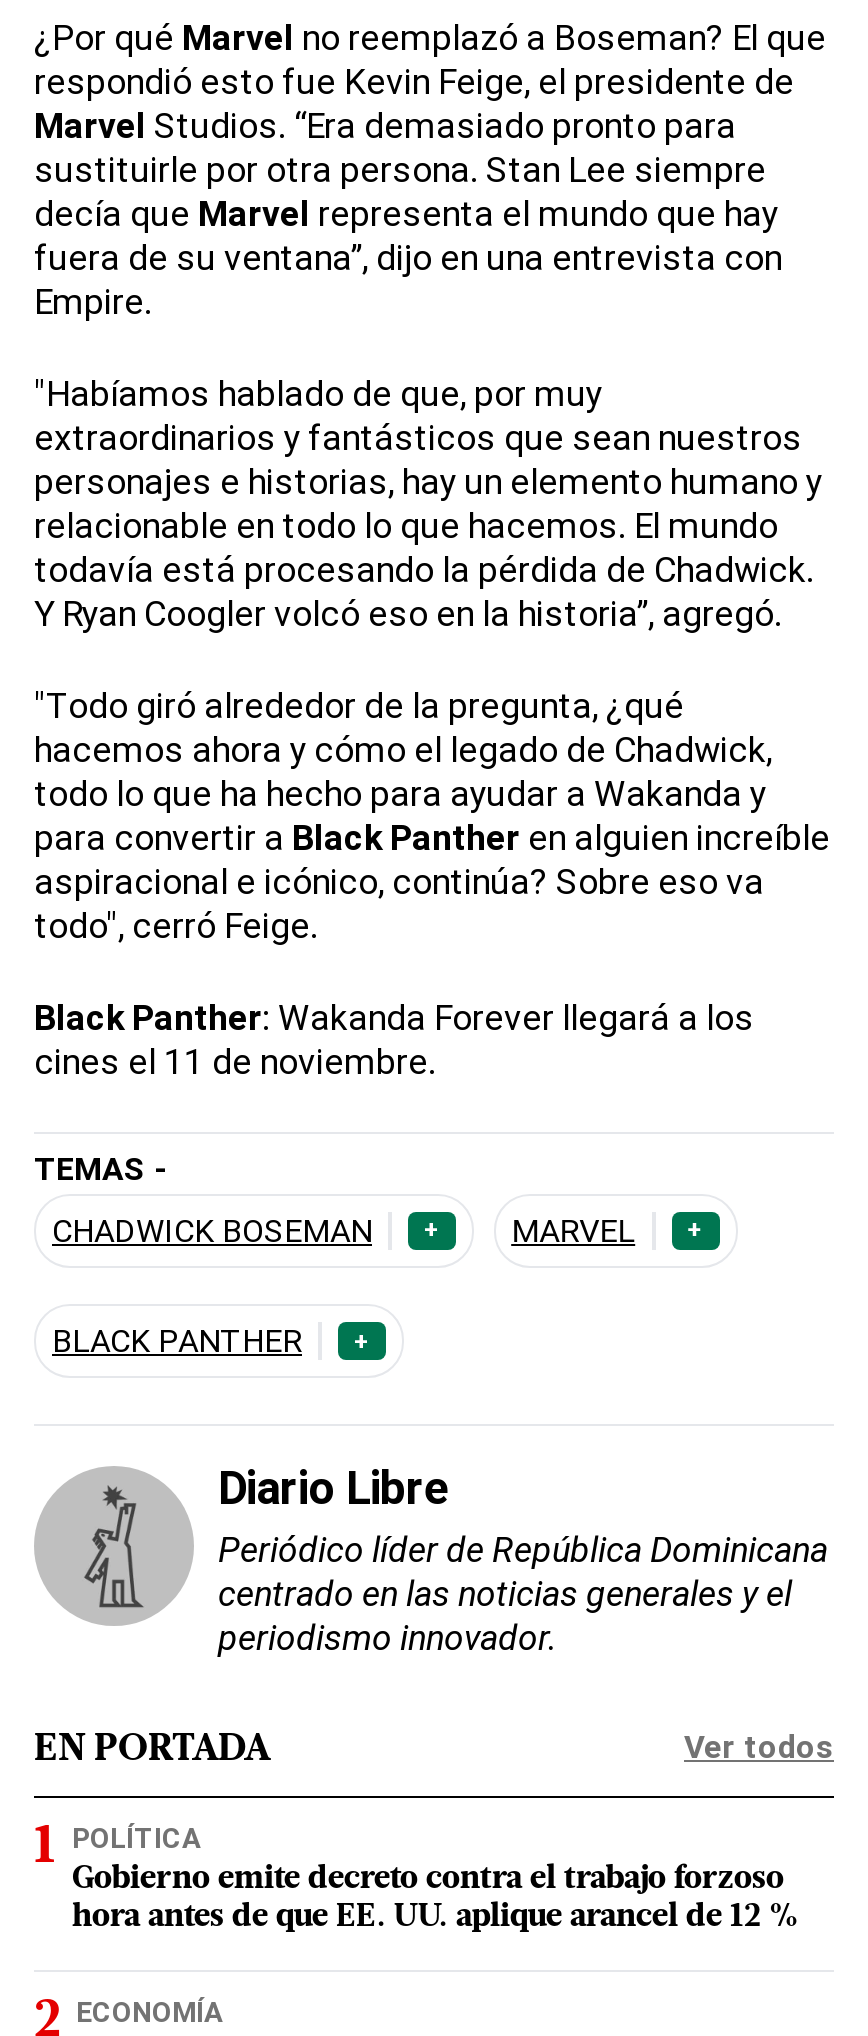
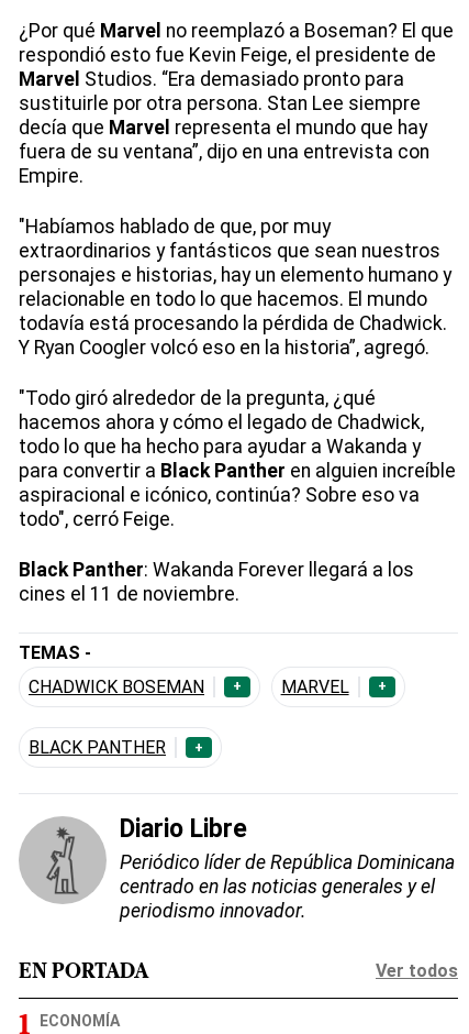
- POLÍTICA
- Gobierno emite decreto contra el trabajo forzoso
- hora antes de que EE. UU. aplique arancel de 12 %
